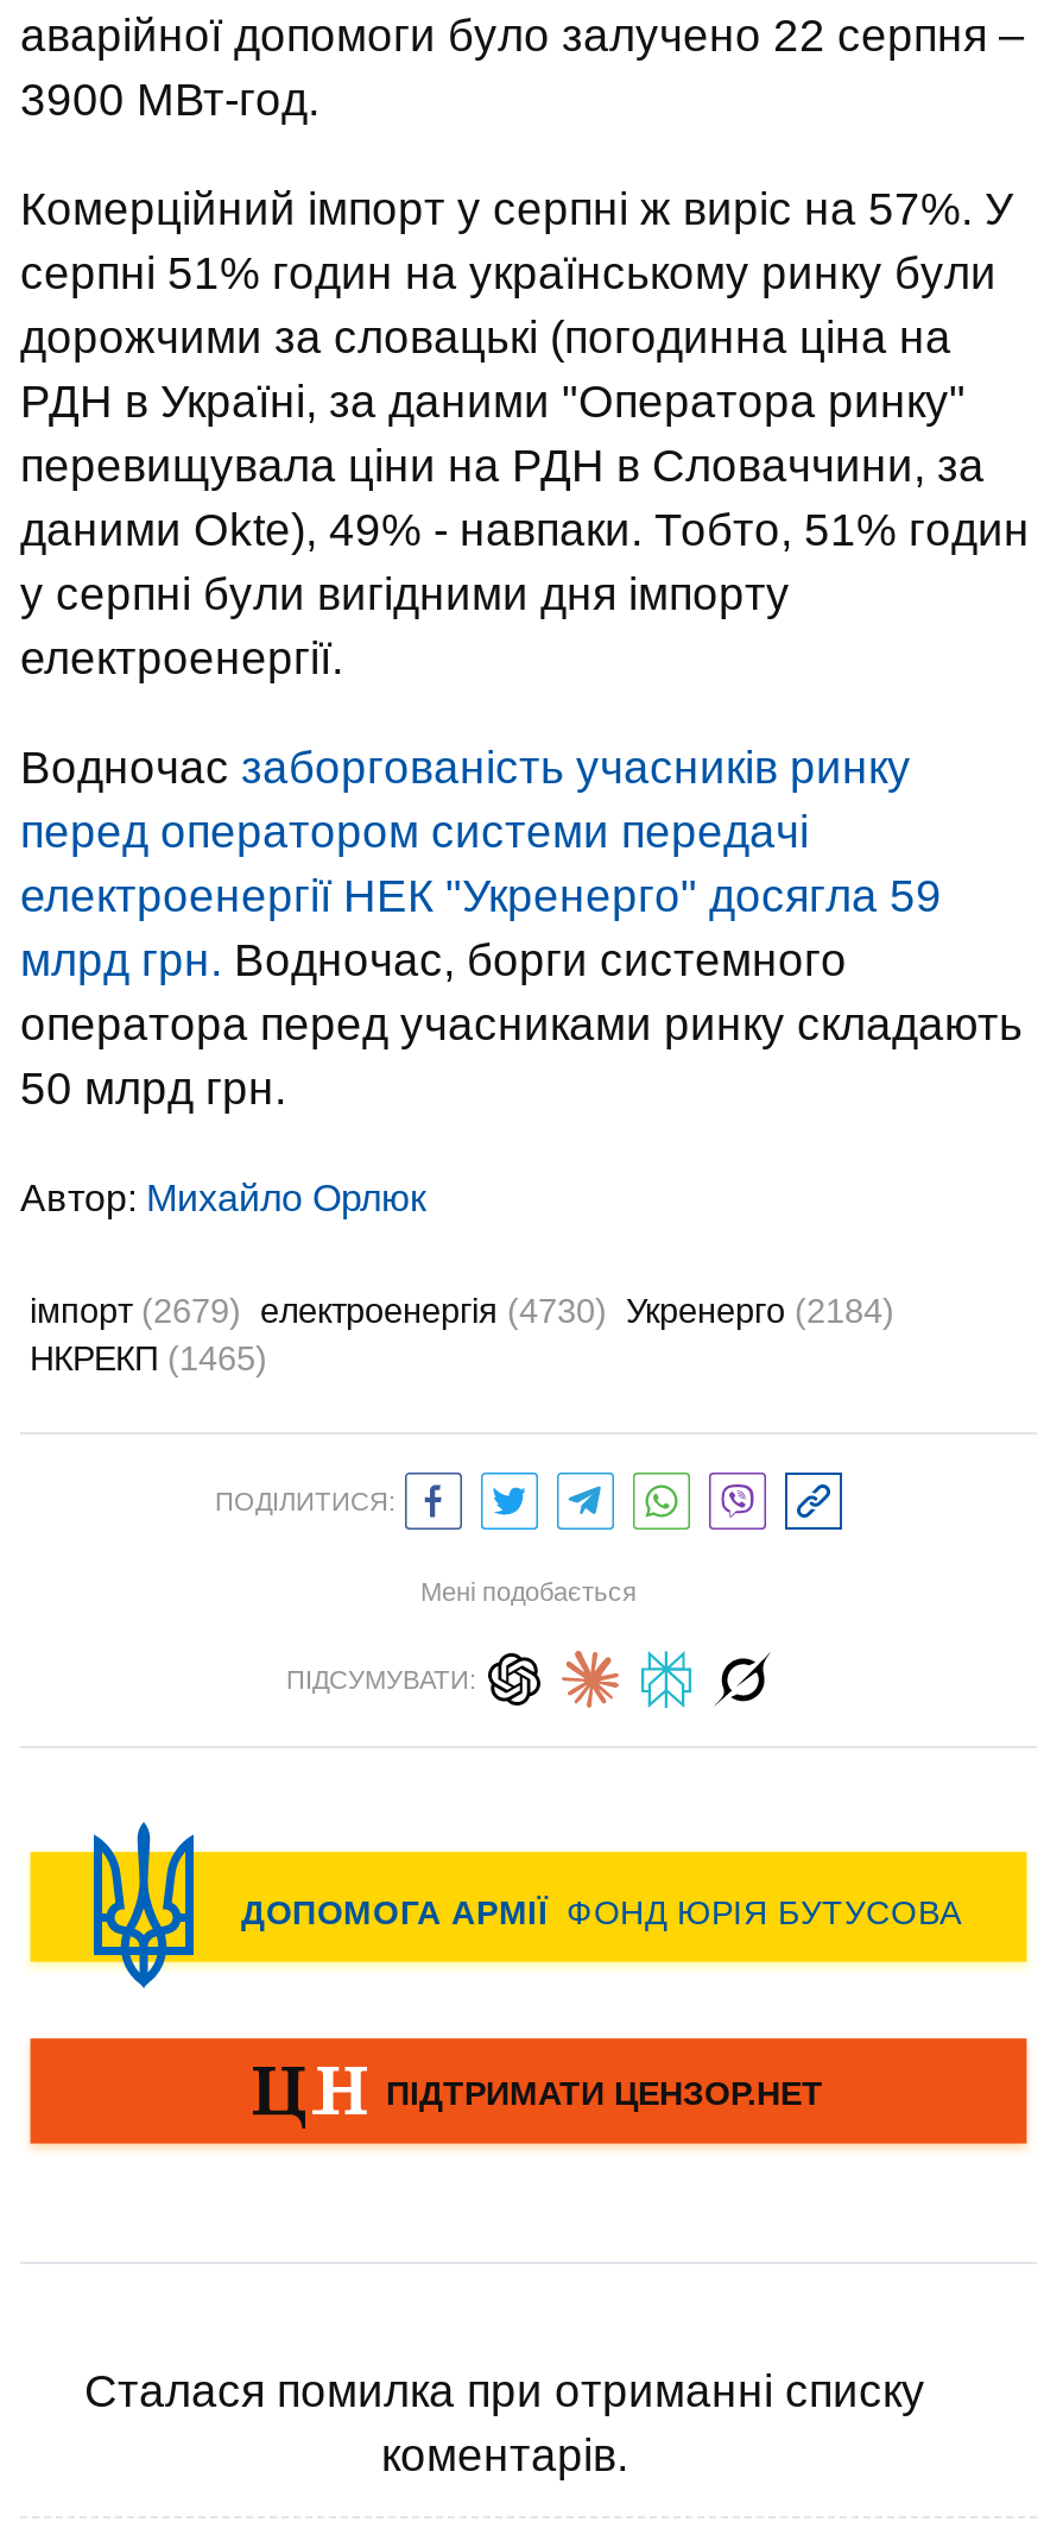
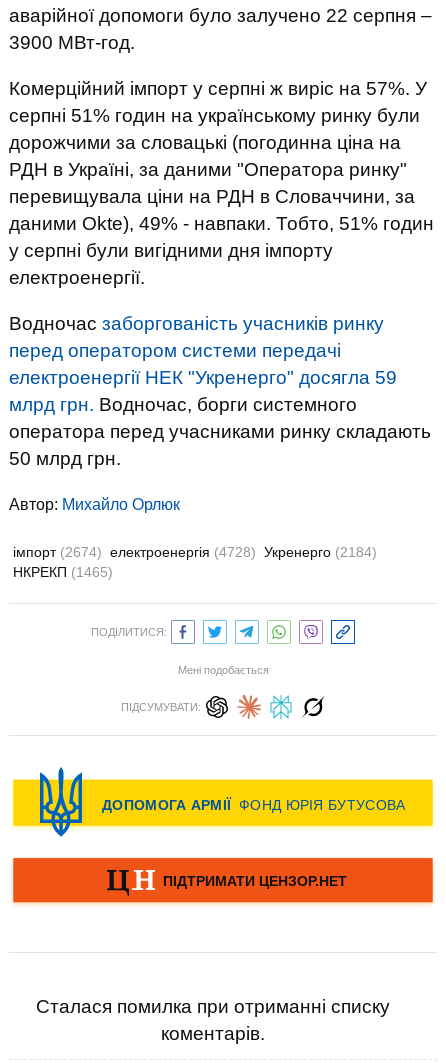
- імпорт (2679) електроенергія (4730) Укренерго (2184)
+ імпорт (2674) електроенергія (4728) Укренерго (2184)
